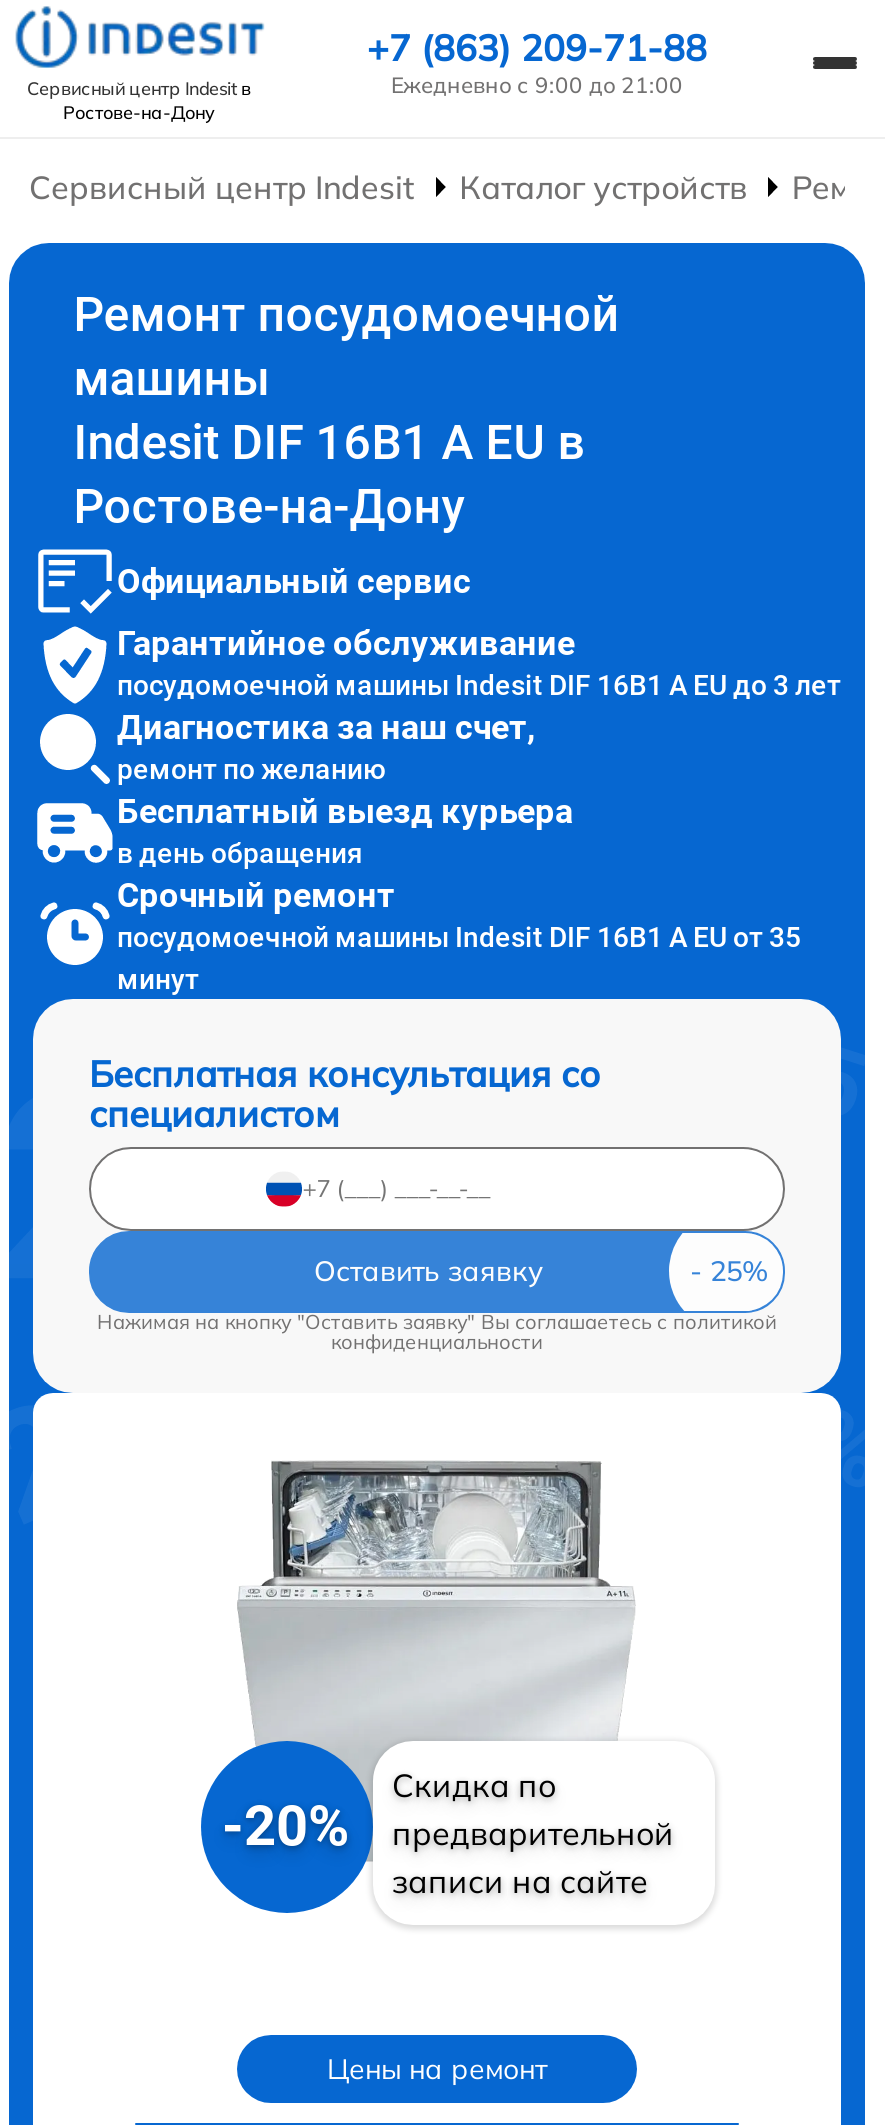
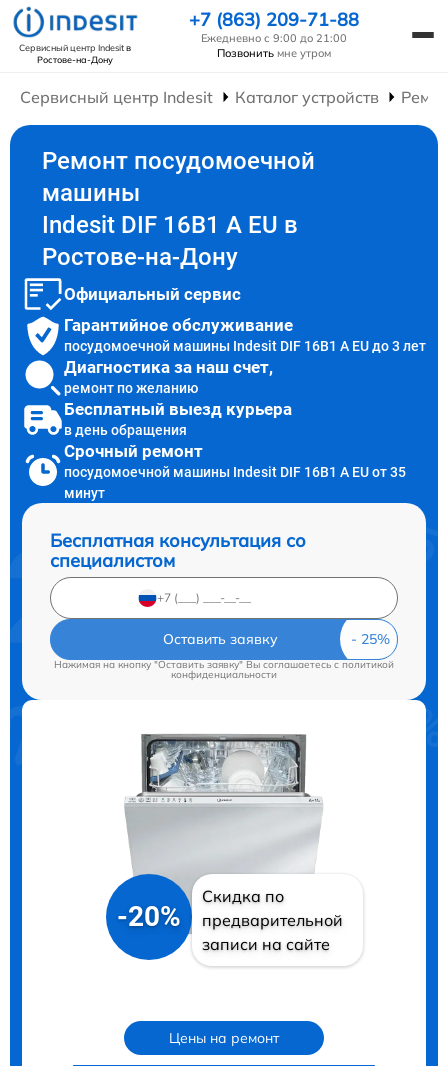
+ Позвонить мне утром
